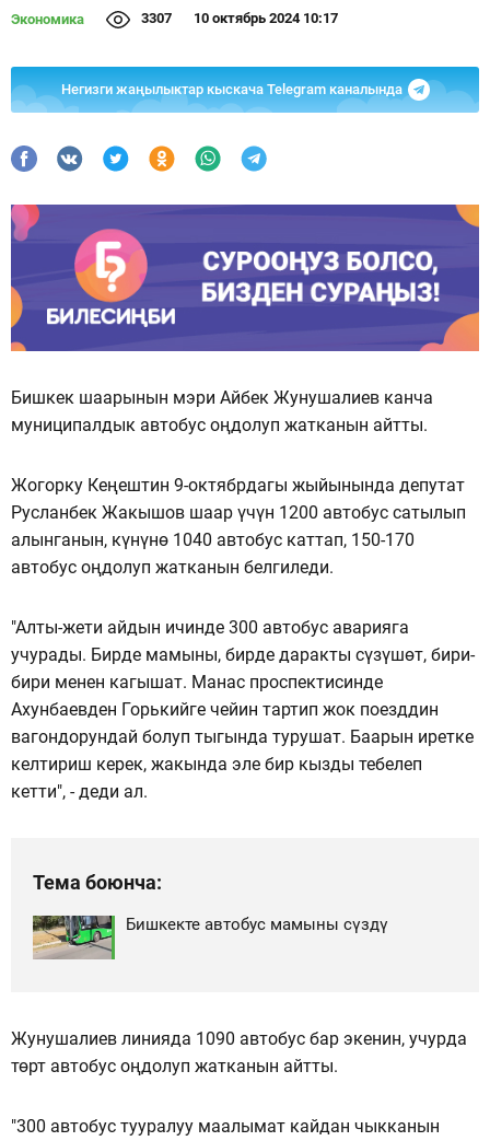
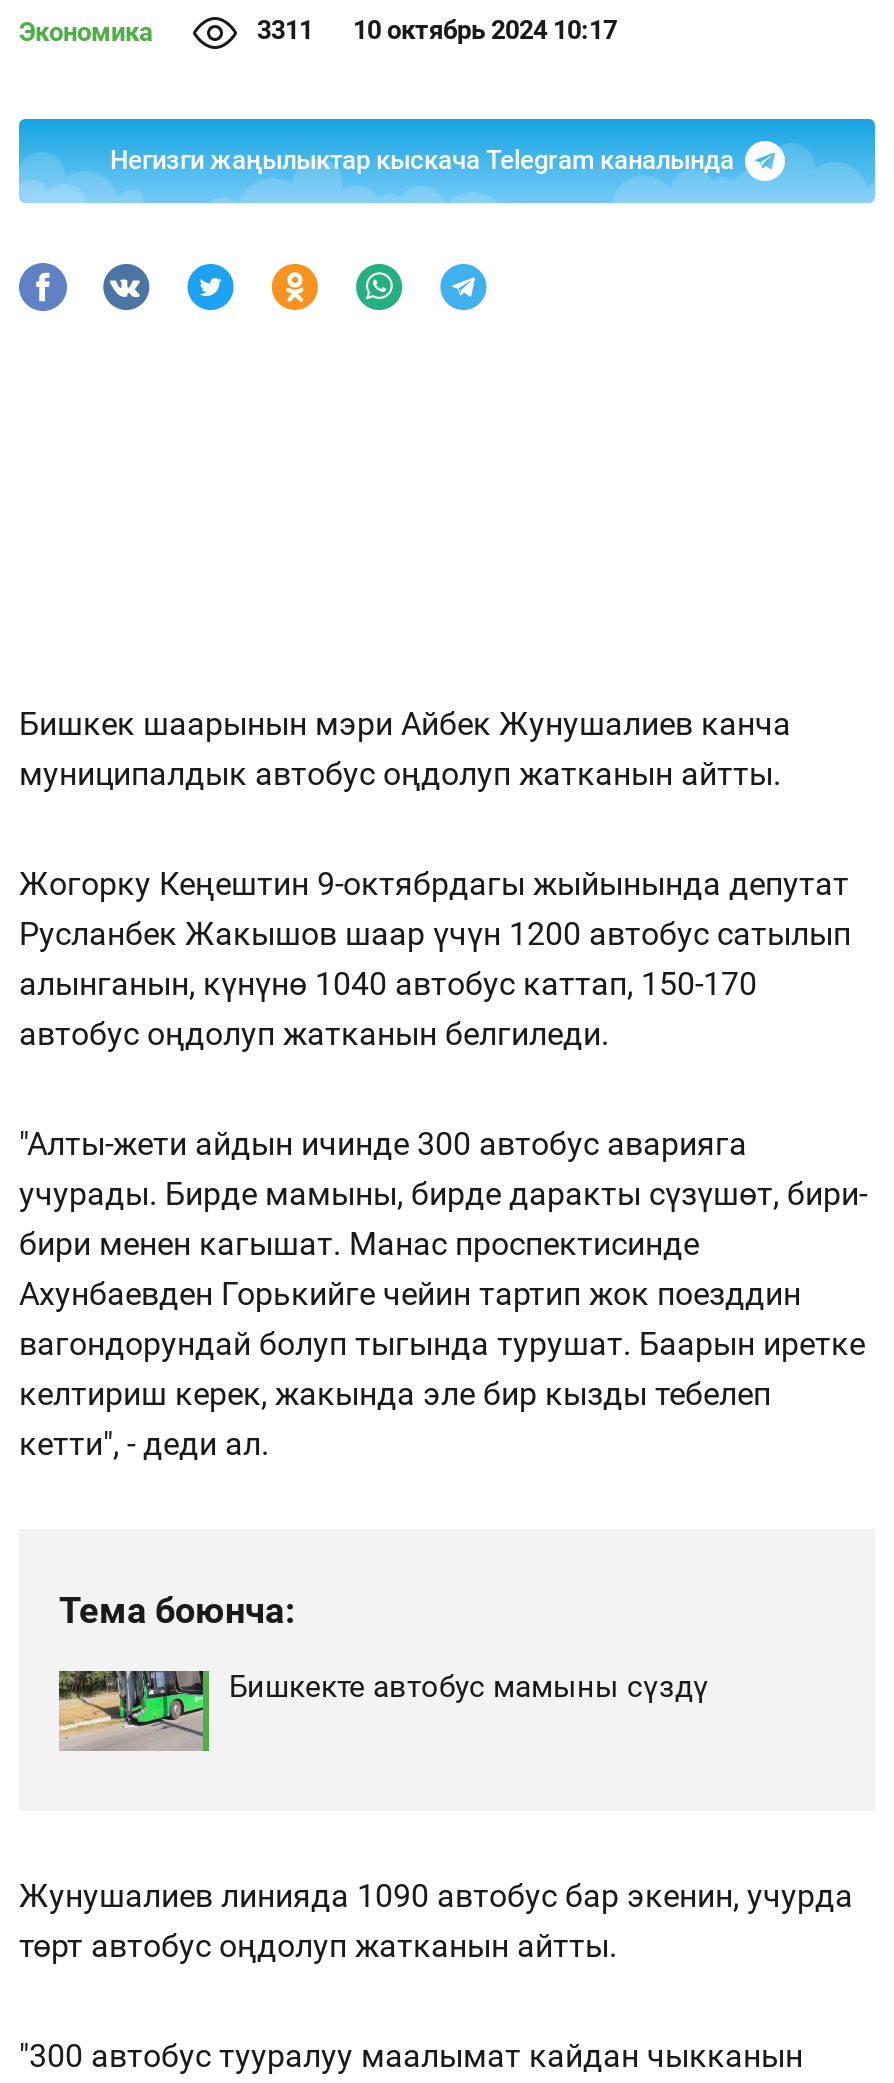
- 3307 10 октябрь 2024 10:17
+ 3311 10 октябрь 2024 10:17

- [image]
